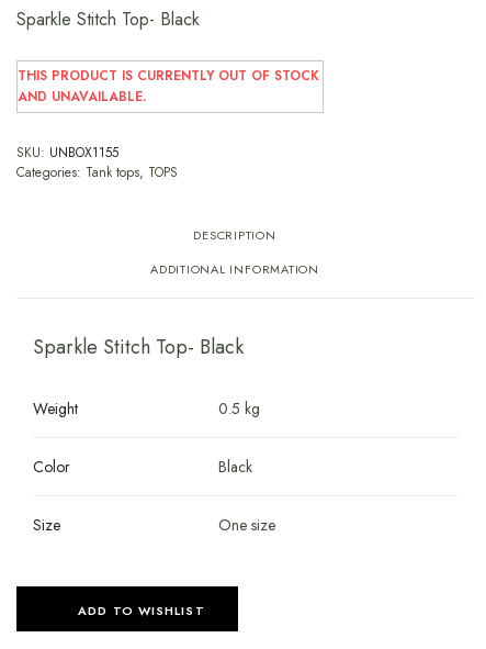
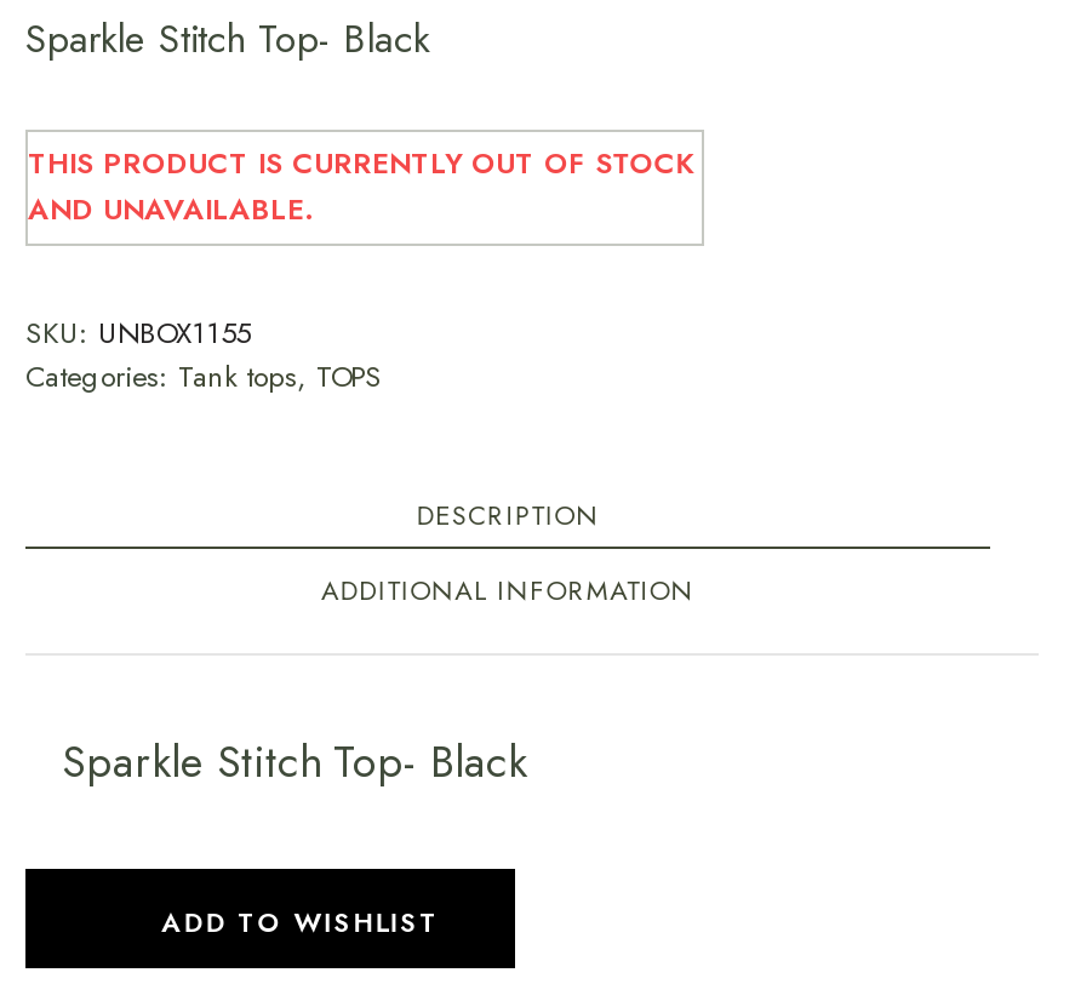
- Weight
- 0.5 kg
- Color
- Black
- Size
- One size
